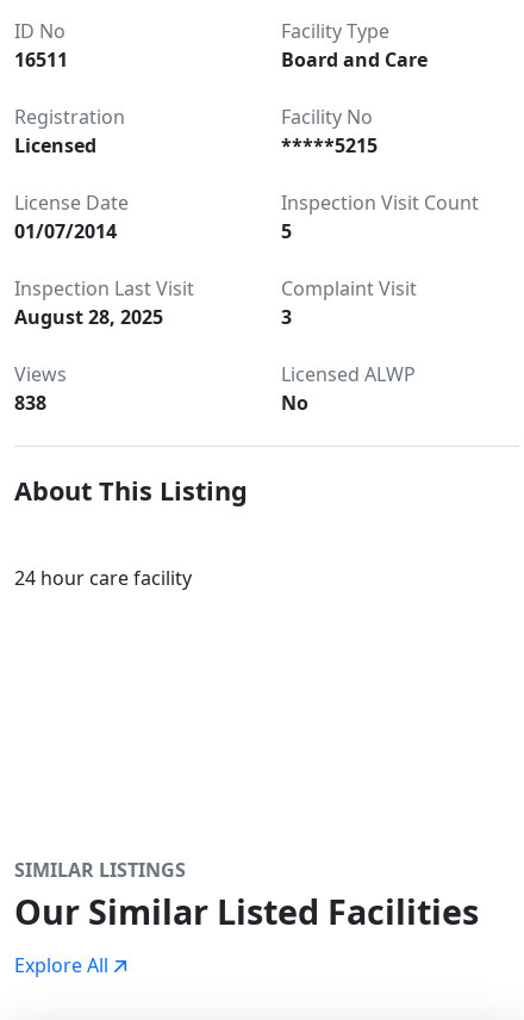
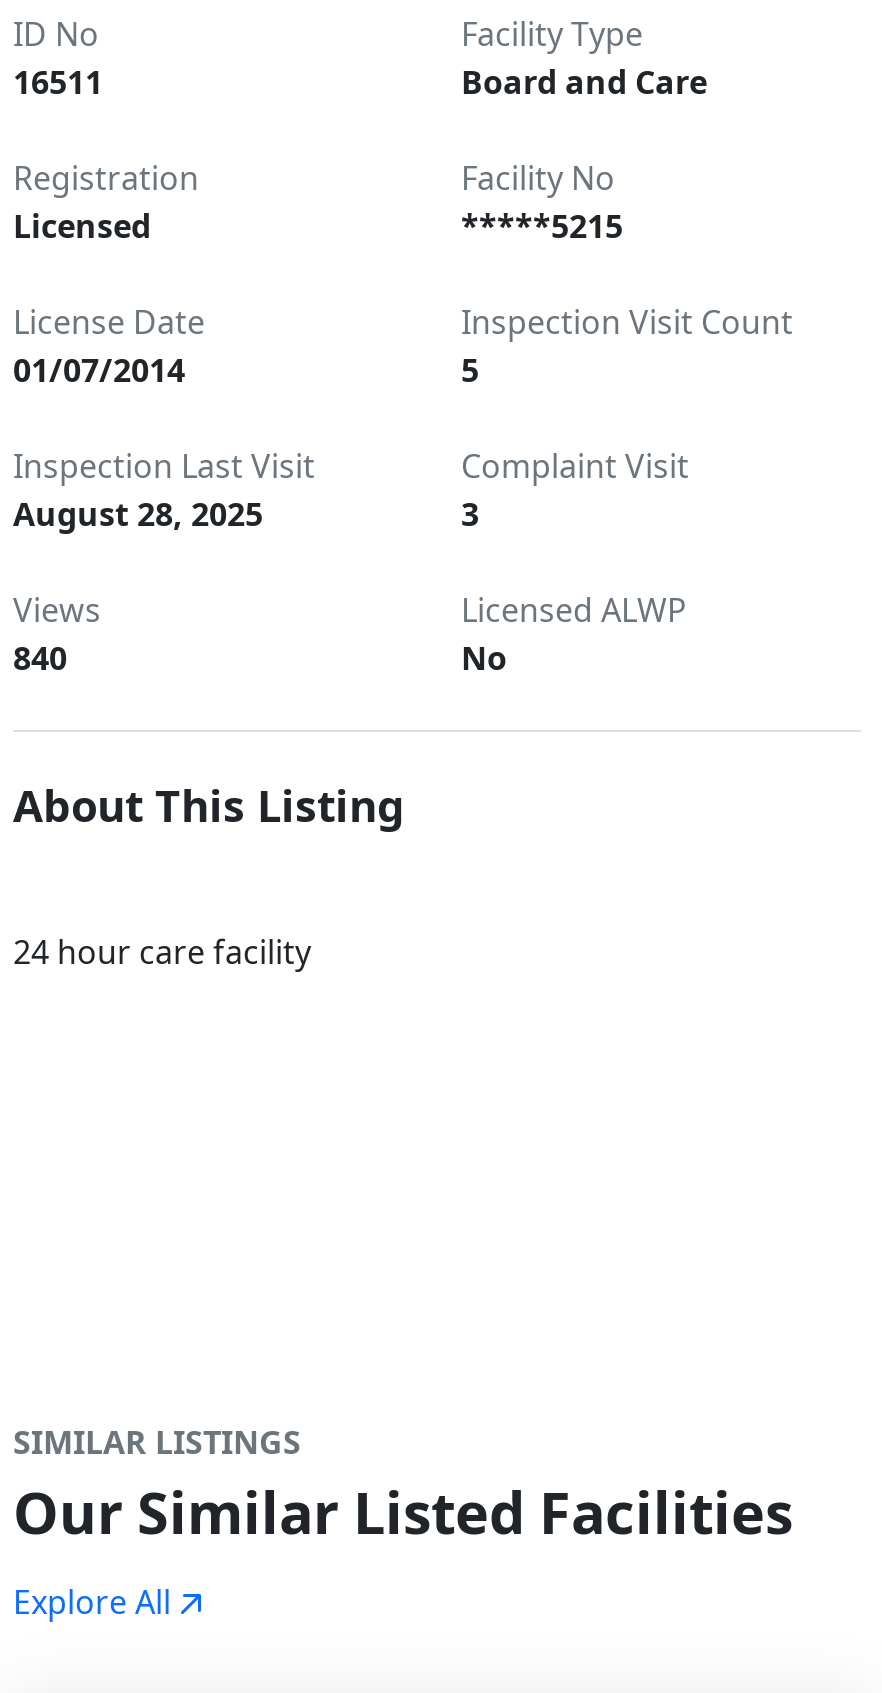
- 838
+ 840
